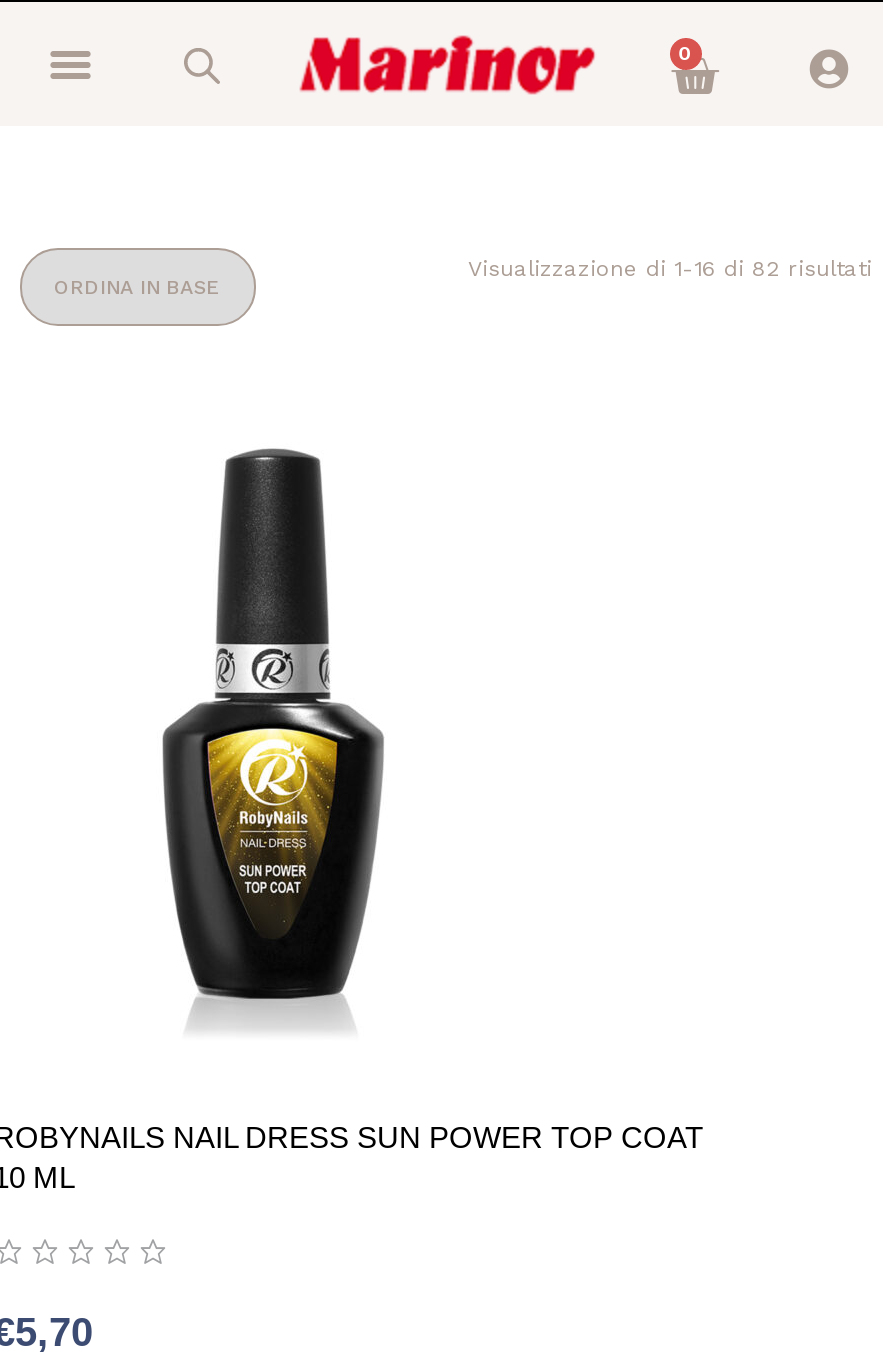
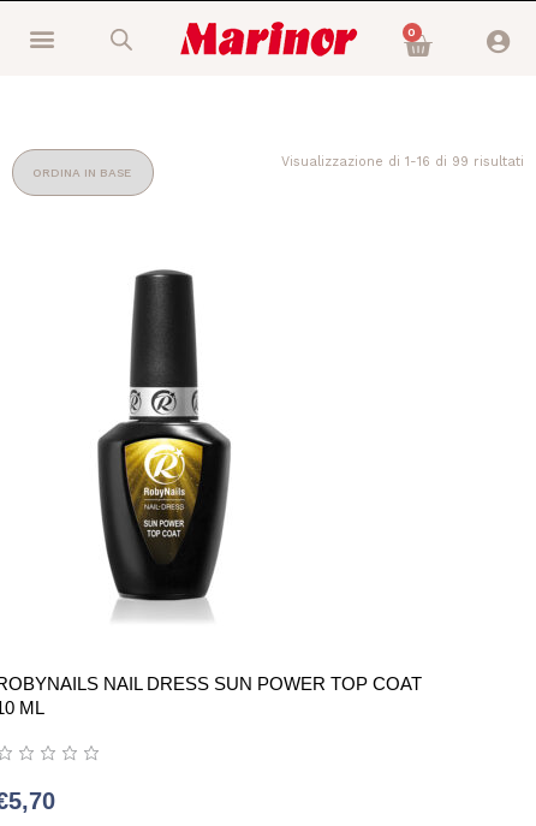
- Visualizzazione di 1-16 di 82 risultati
+ Visualizzazione di 1-16 di 99 risultati
